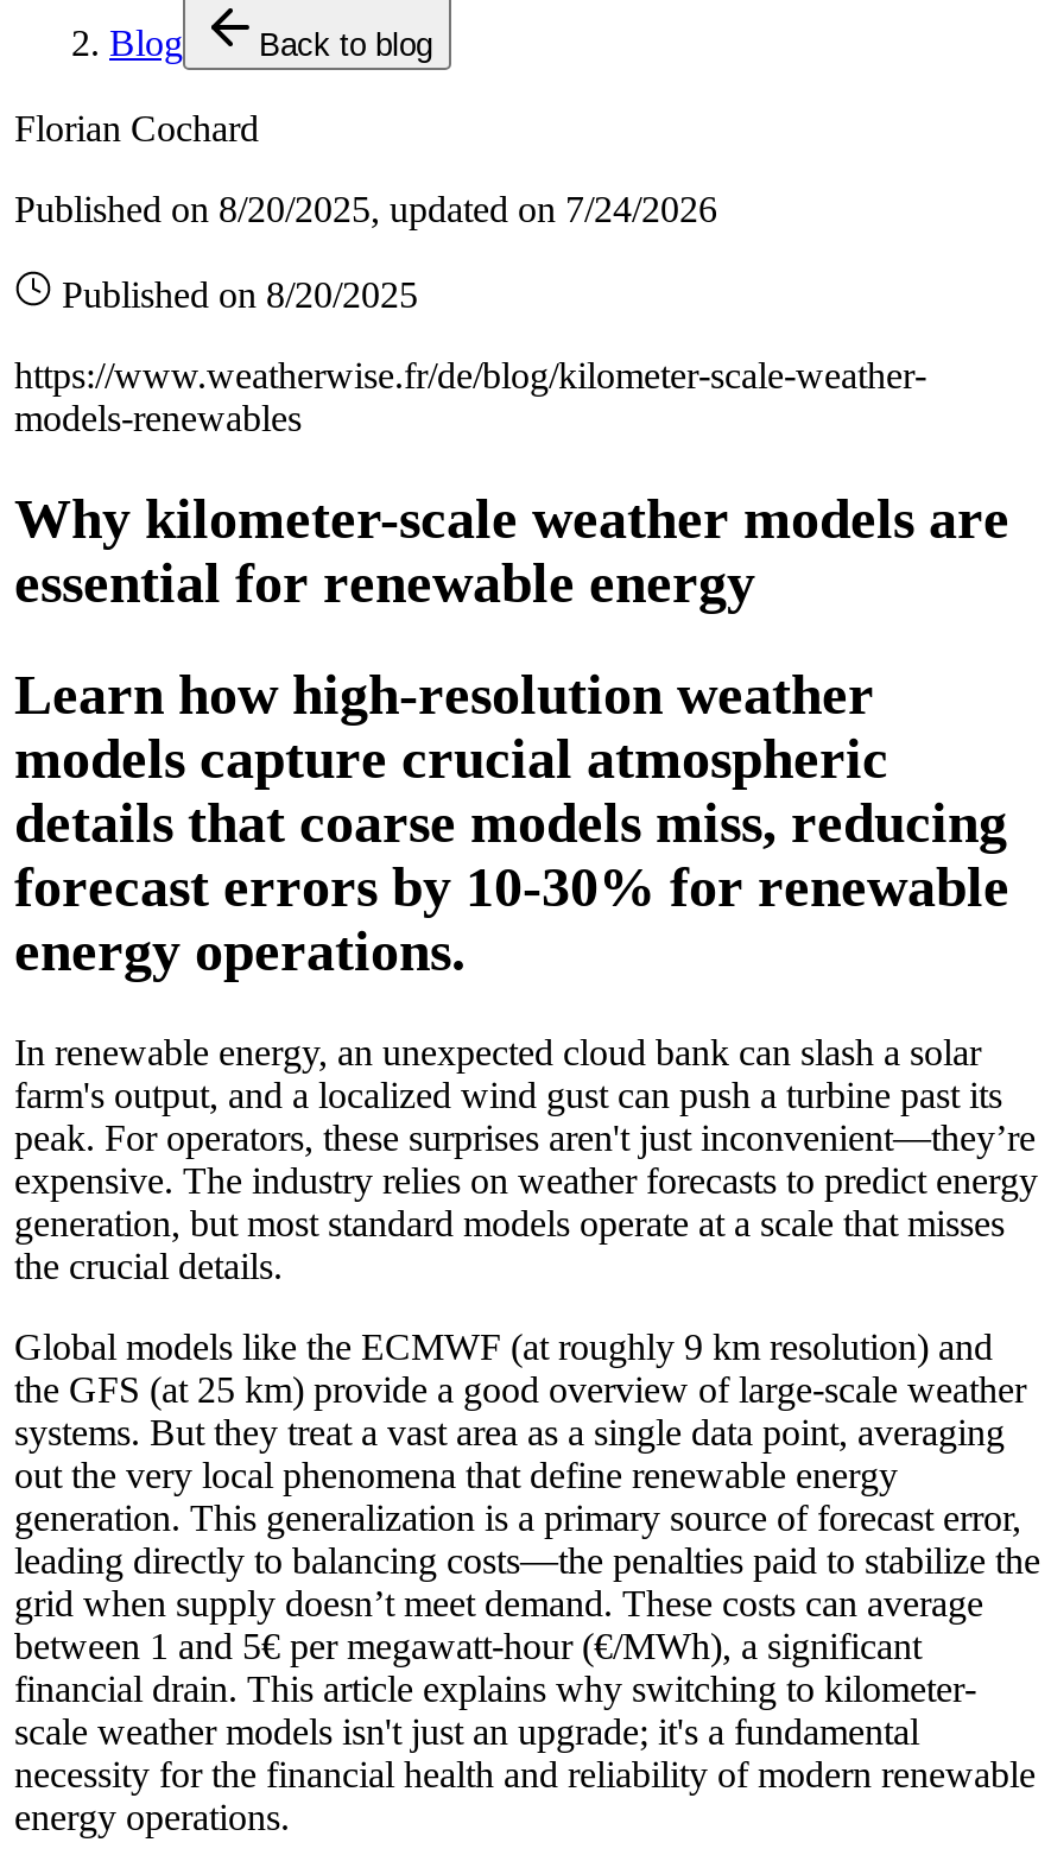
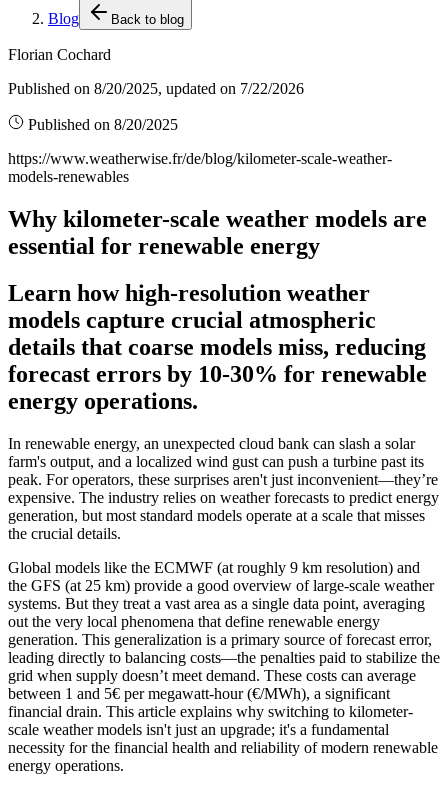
- Published on 8/20/2025, updated on 7/24/2026
+ Published on 8/20/2025, updated on 7/22/2026
